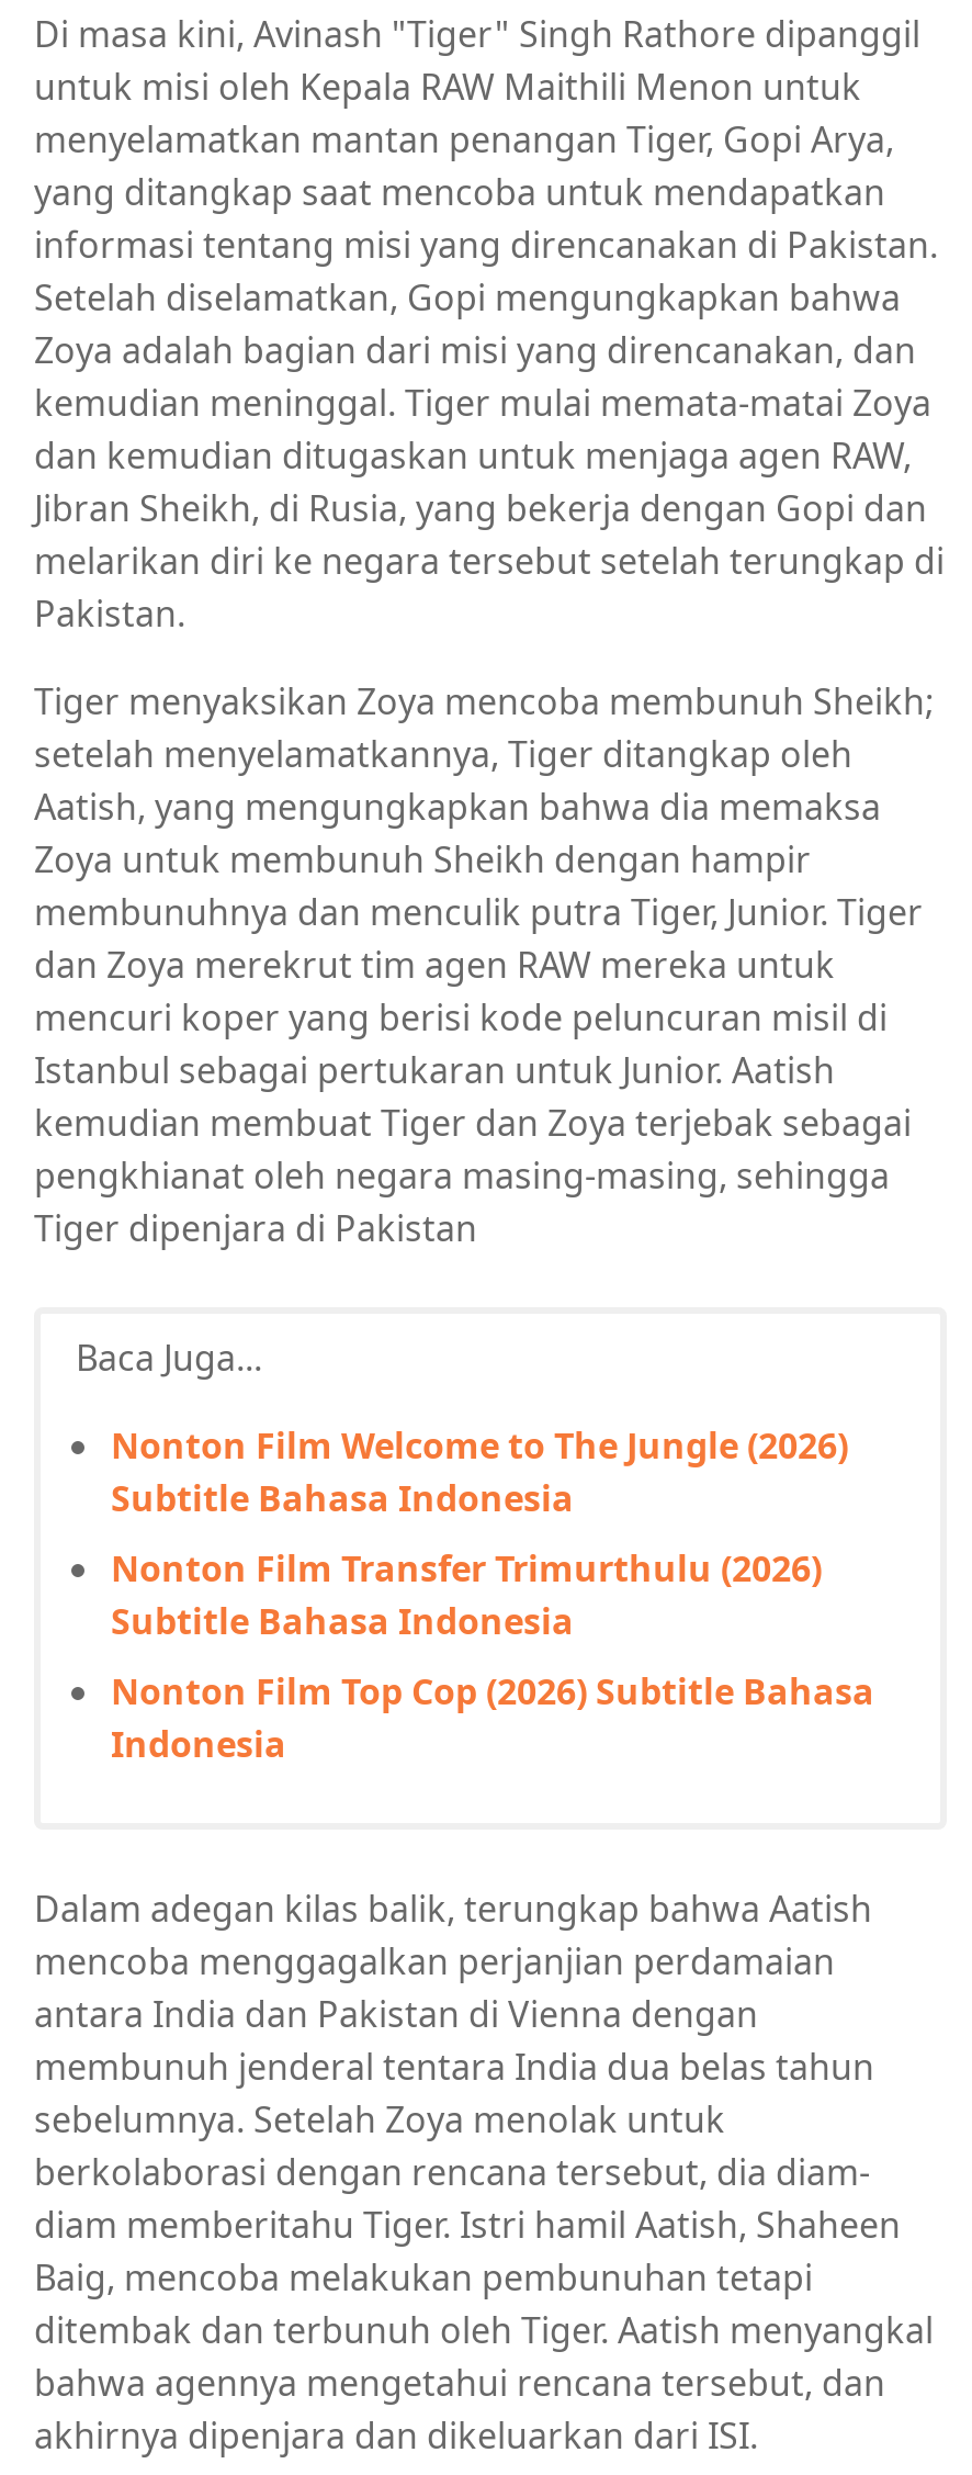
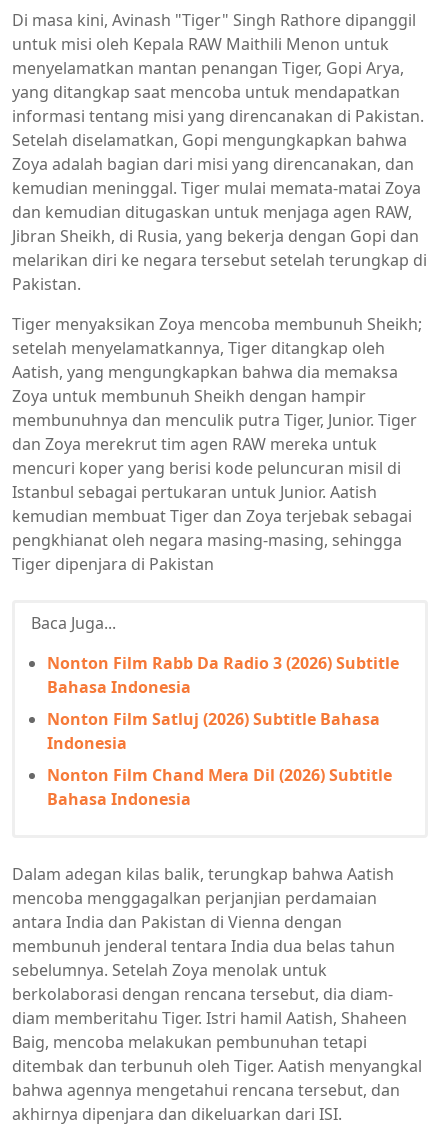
- Nonton Film Welcome to The Jungle (2026)
- Subtitle Bahasa Indonesia
- Nonton Film Transfer Trimurthulu (2026)
- Subtitle Bahasa Indonesia
- Nonton Film Top Cop (2026) Subtitle Bahasa
+ Nonton Film Rabb Da Radio 3 (2026) Subtitle
+ Bahasa Indonesia
+ Nonton Film Satluj (2026) Subtitle Bahasa

moved up: Indonesia

+ Nonton Film Chand Mera Dil (2026) Subtitle
+ Bahasa Indonesia
